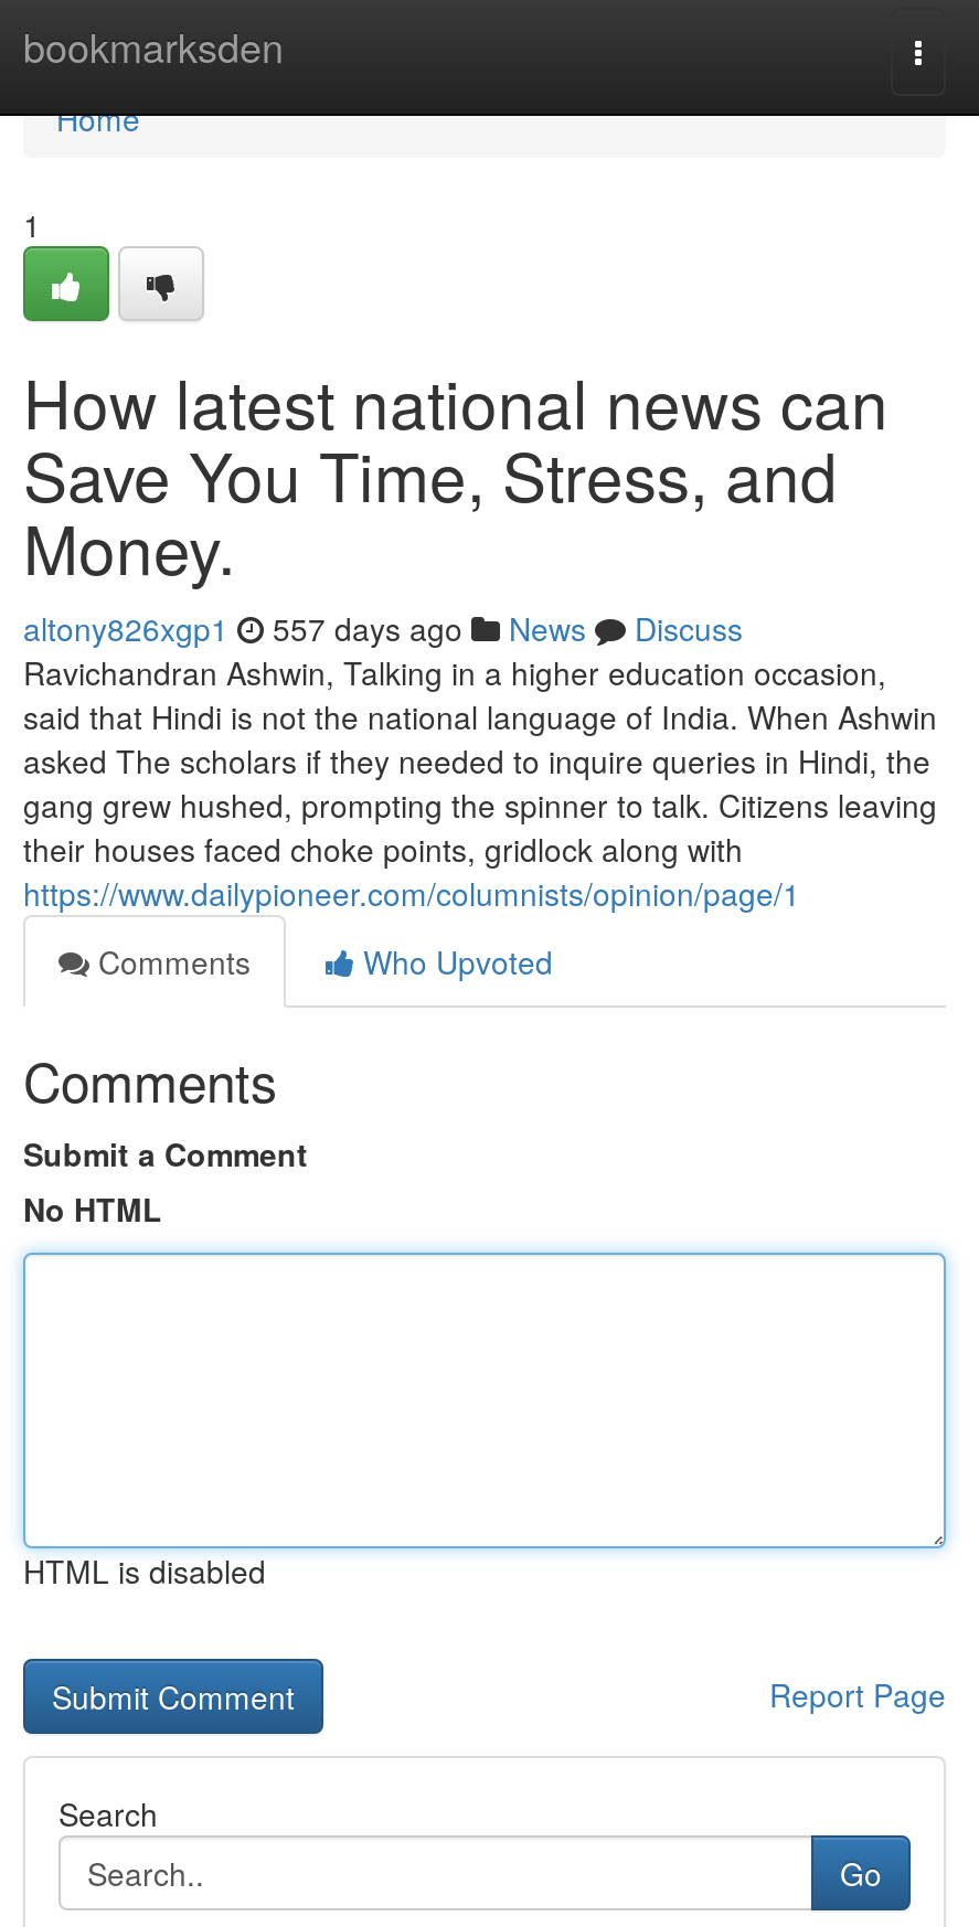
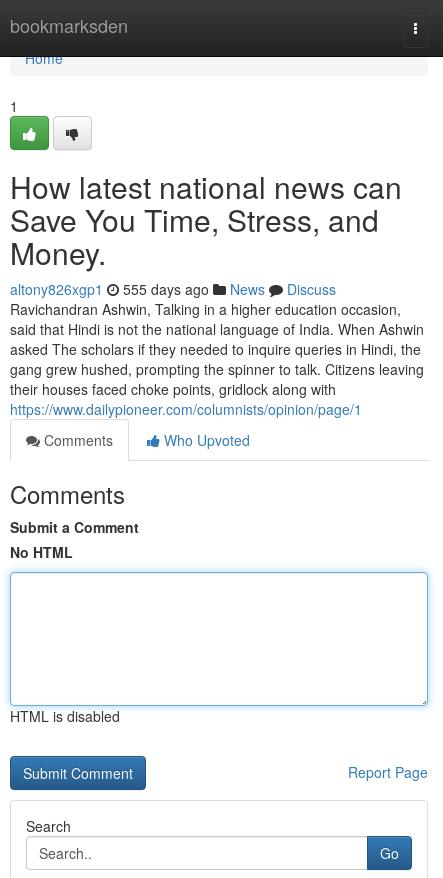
- altony826xgp1 557 days ago News Discuss
+ altony826xgp1 555 days ago News Discuss
